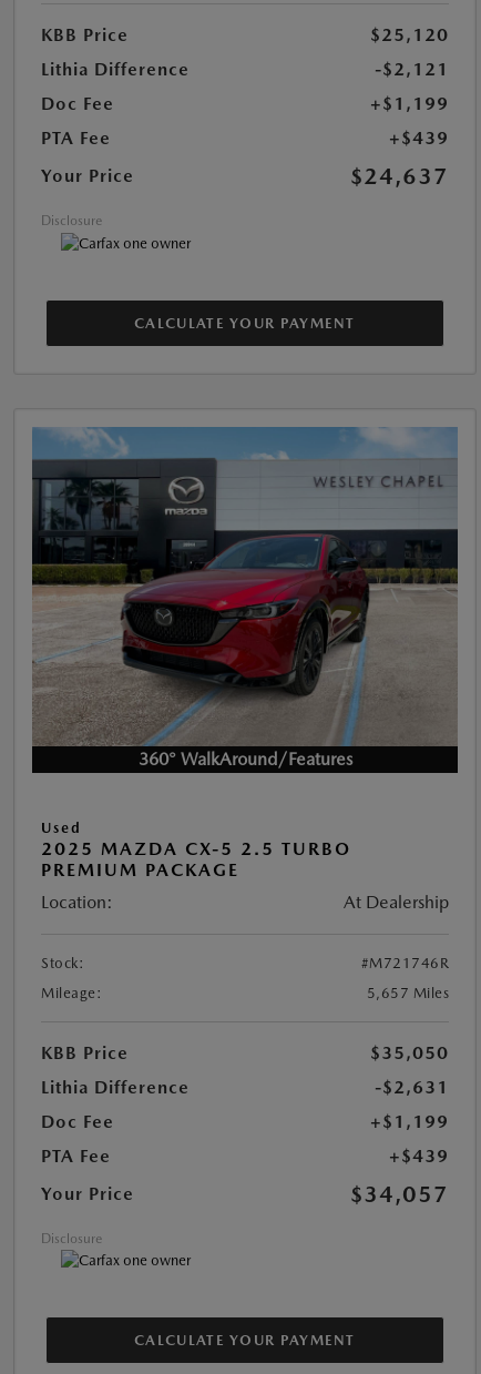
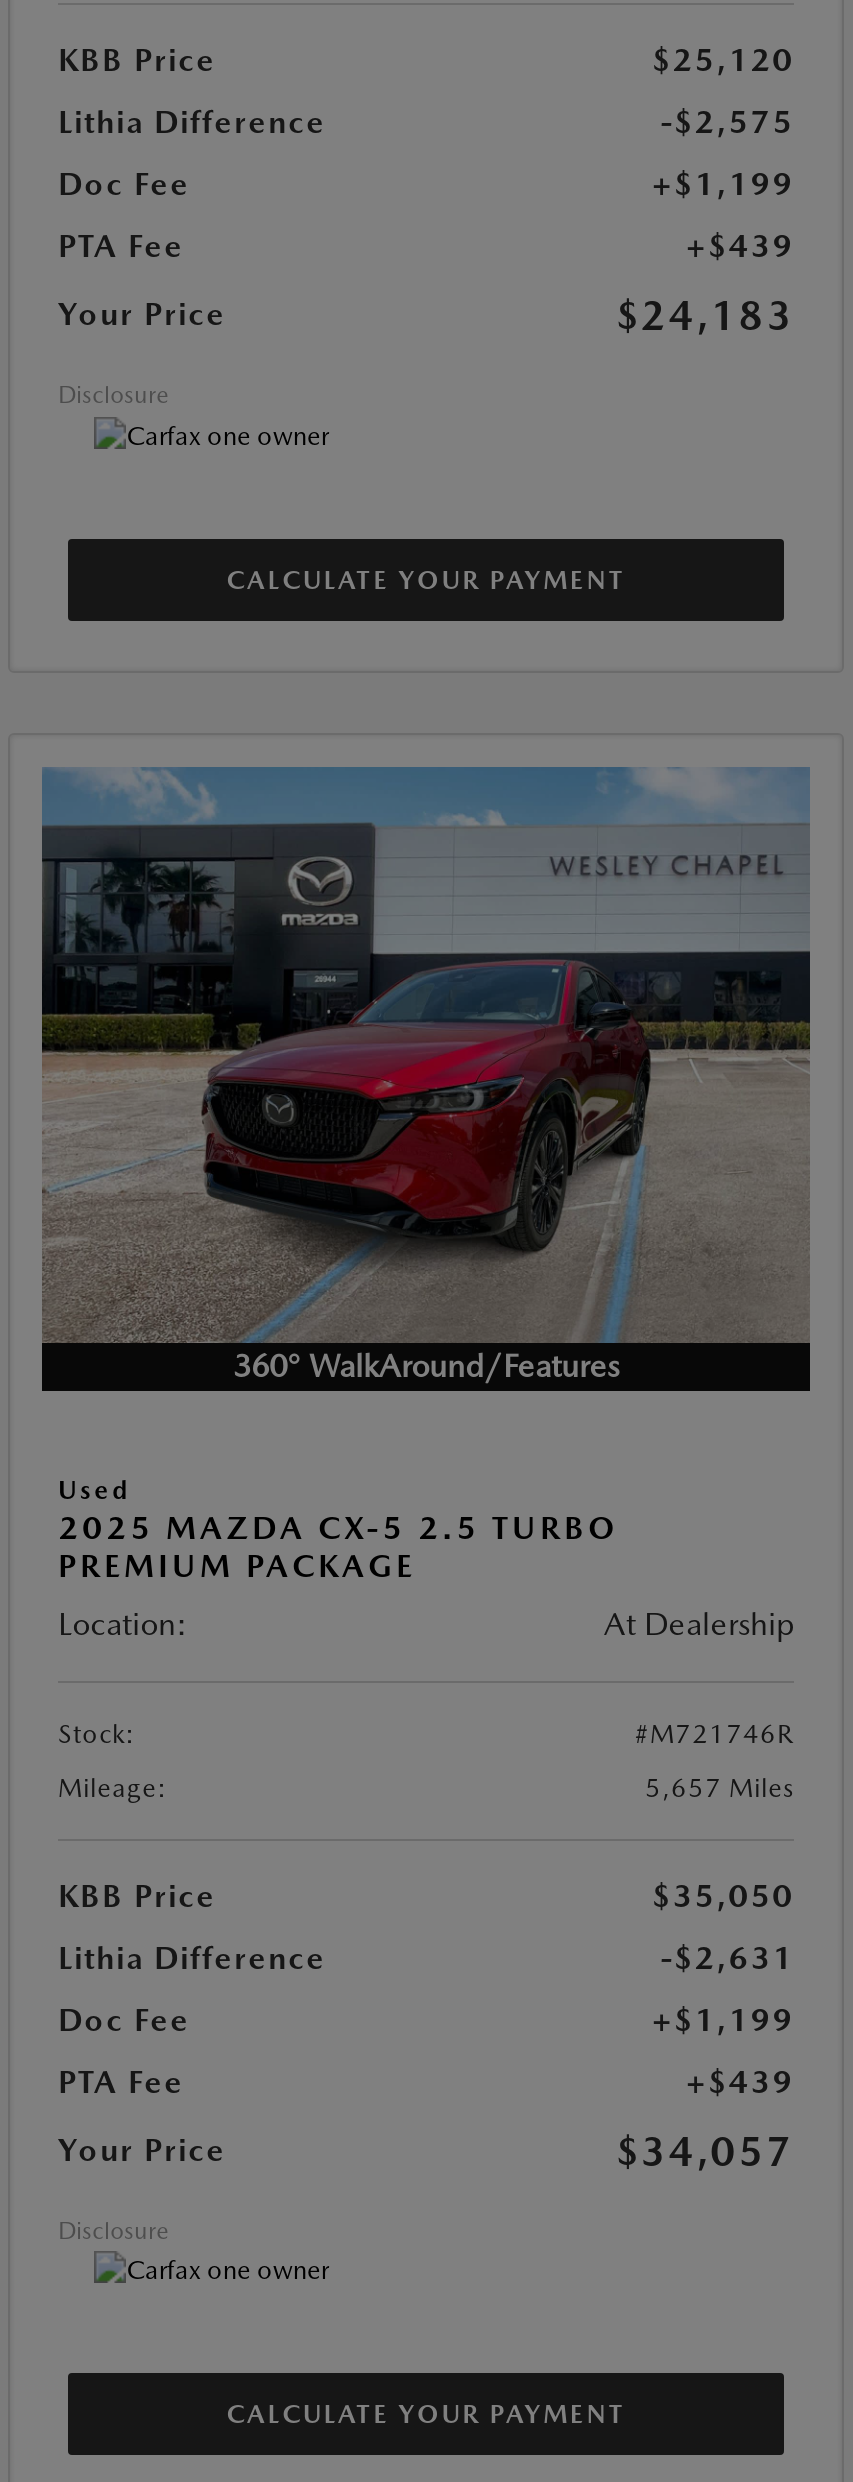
- -$2,121
+ -$2,575

- $24,637
+ $24,183
